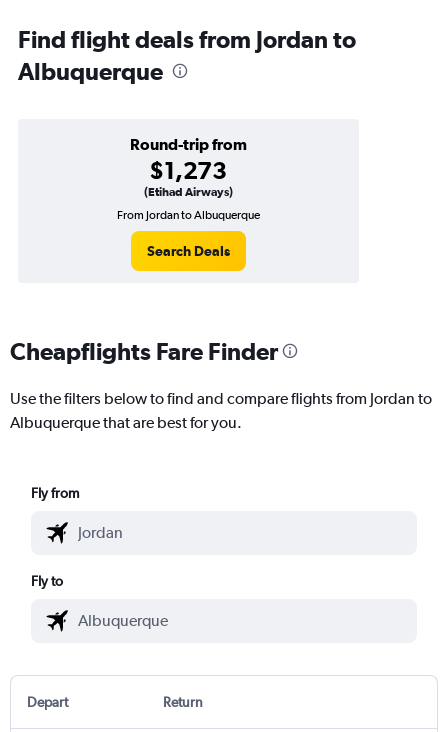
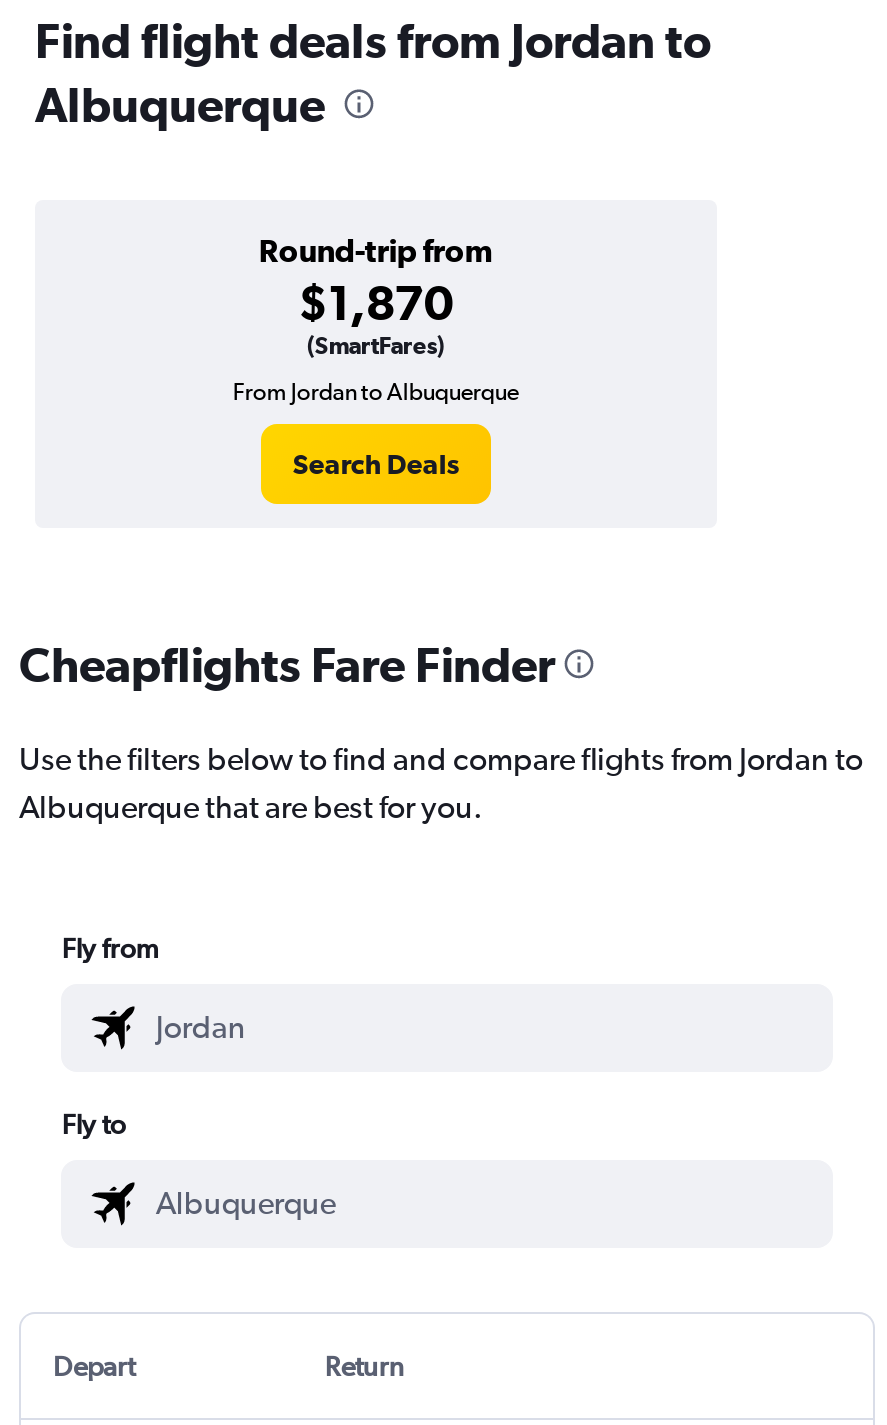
- $1,273
- (Etihad Airways)
+ $1,870
+ (SmartFares)
